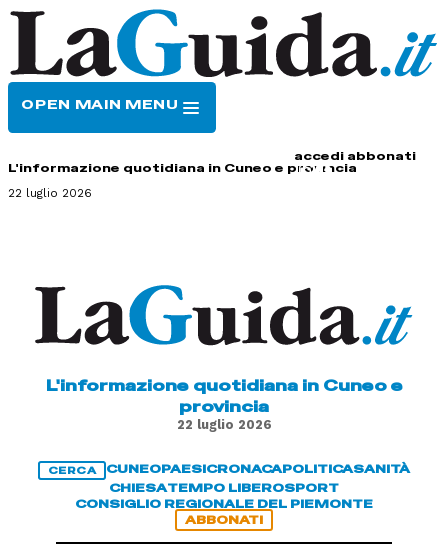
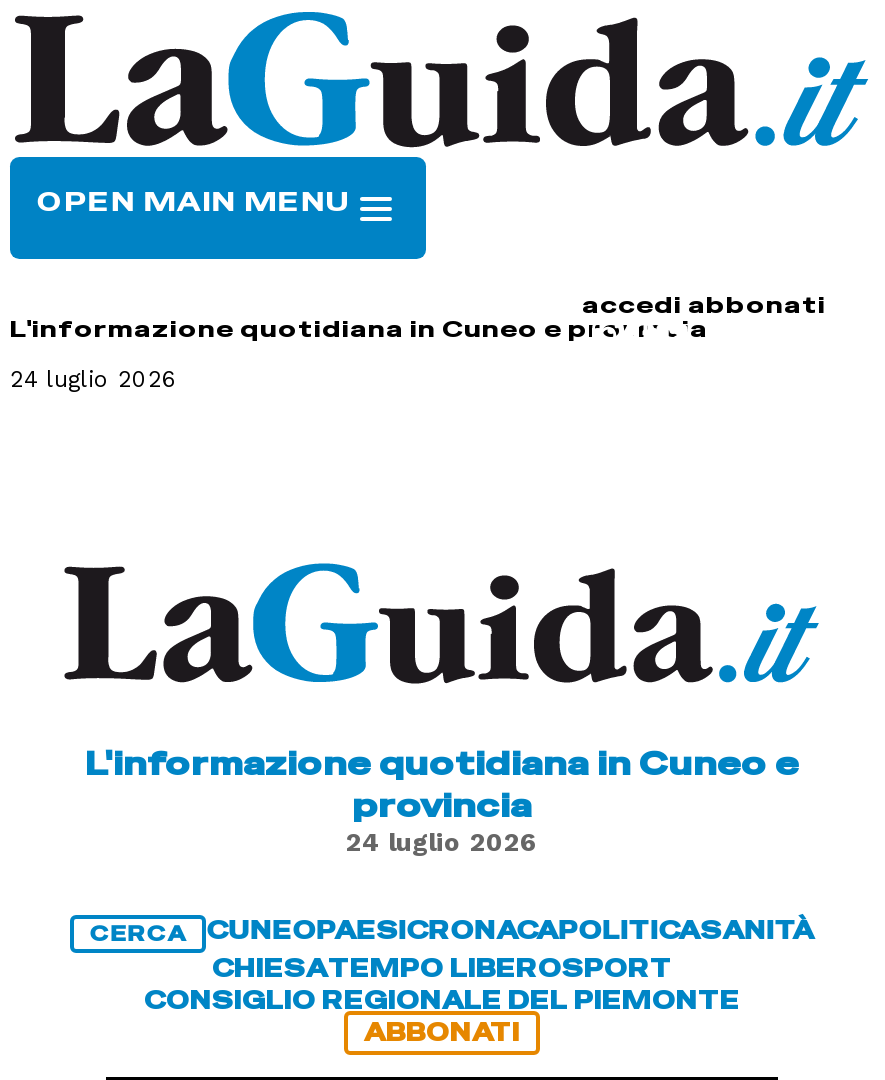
- 22 luglio 2026
+ 24 luglio 2026

- 22 luglio 2026
+ 24 luglio 2026
